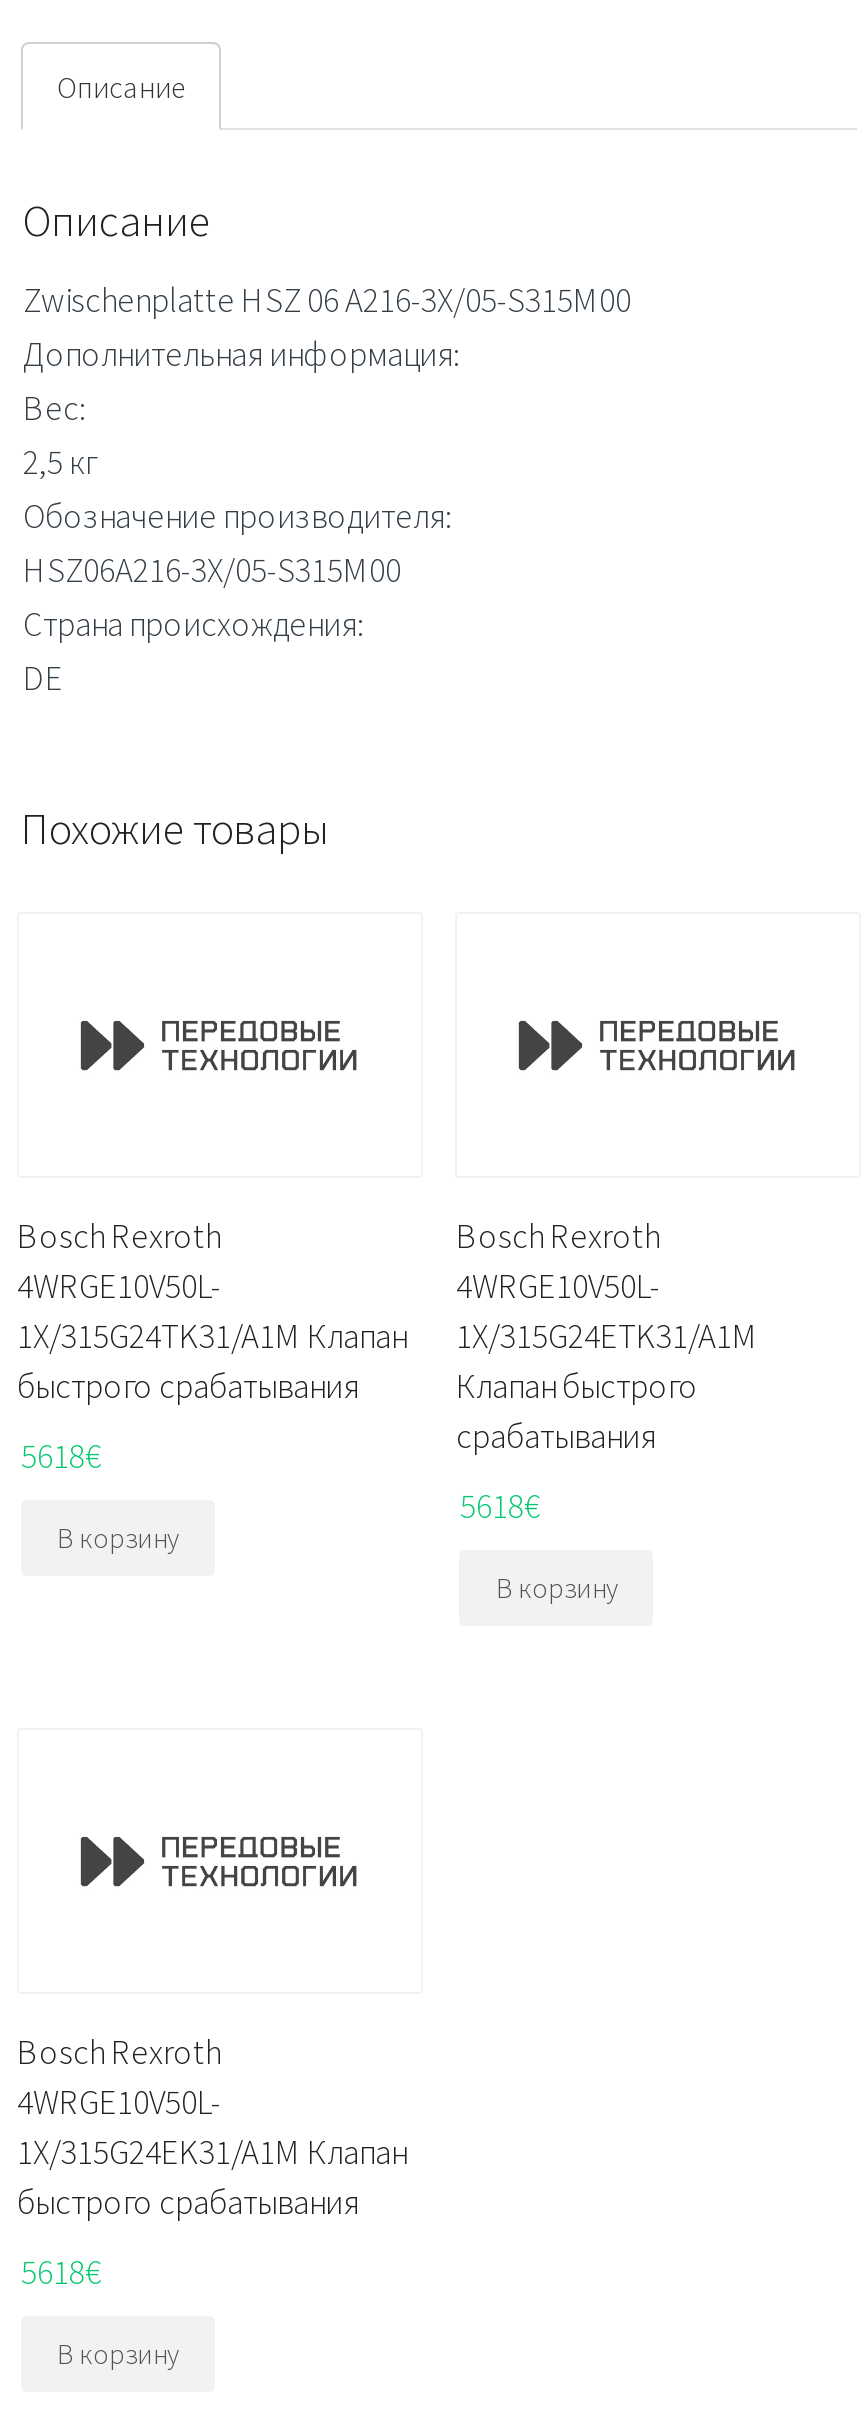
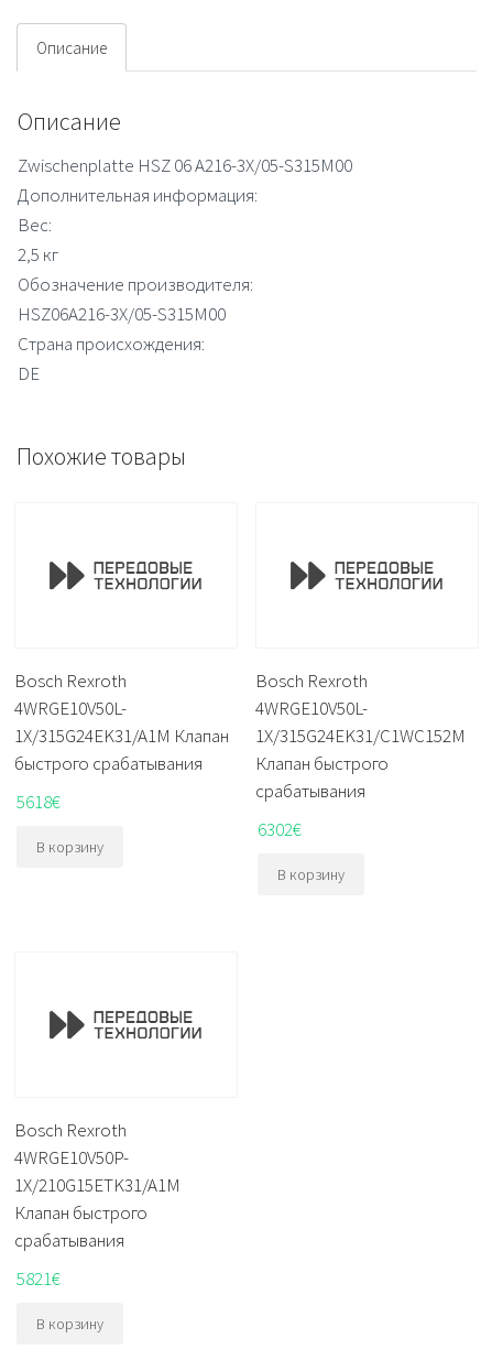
- 1X/315G24TK31/A1M Клапан

- 1X/315G24ETK31/A1M
+ 1X/315G24EK31/C1WC152M

- 5618€
+ 6302€

- 4WRGE10V50L-
- быстрого срабатывания
+ 4WRGE10V50P-
+ 1X/210G15ETK31/A1M
+ Клапан быстрого
+ срабатывания

moved up: 1X/315G24EK31/A1M Клапан

- 5618€
+ 5821€
